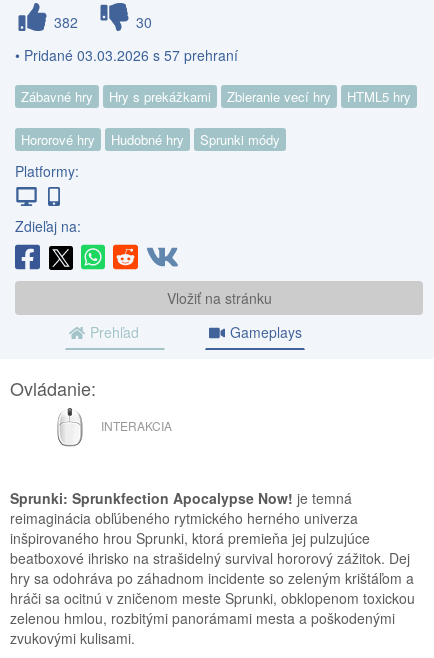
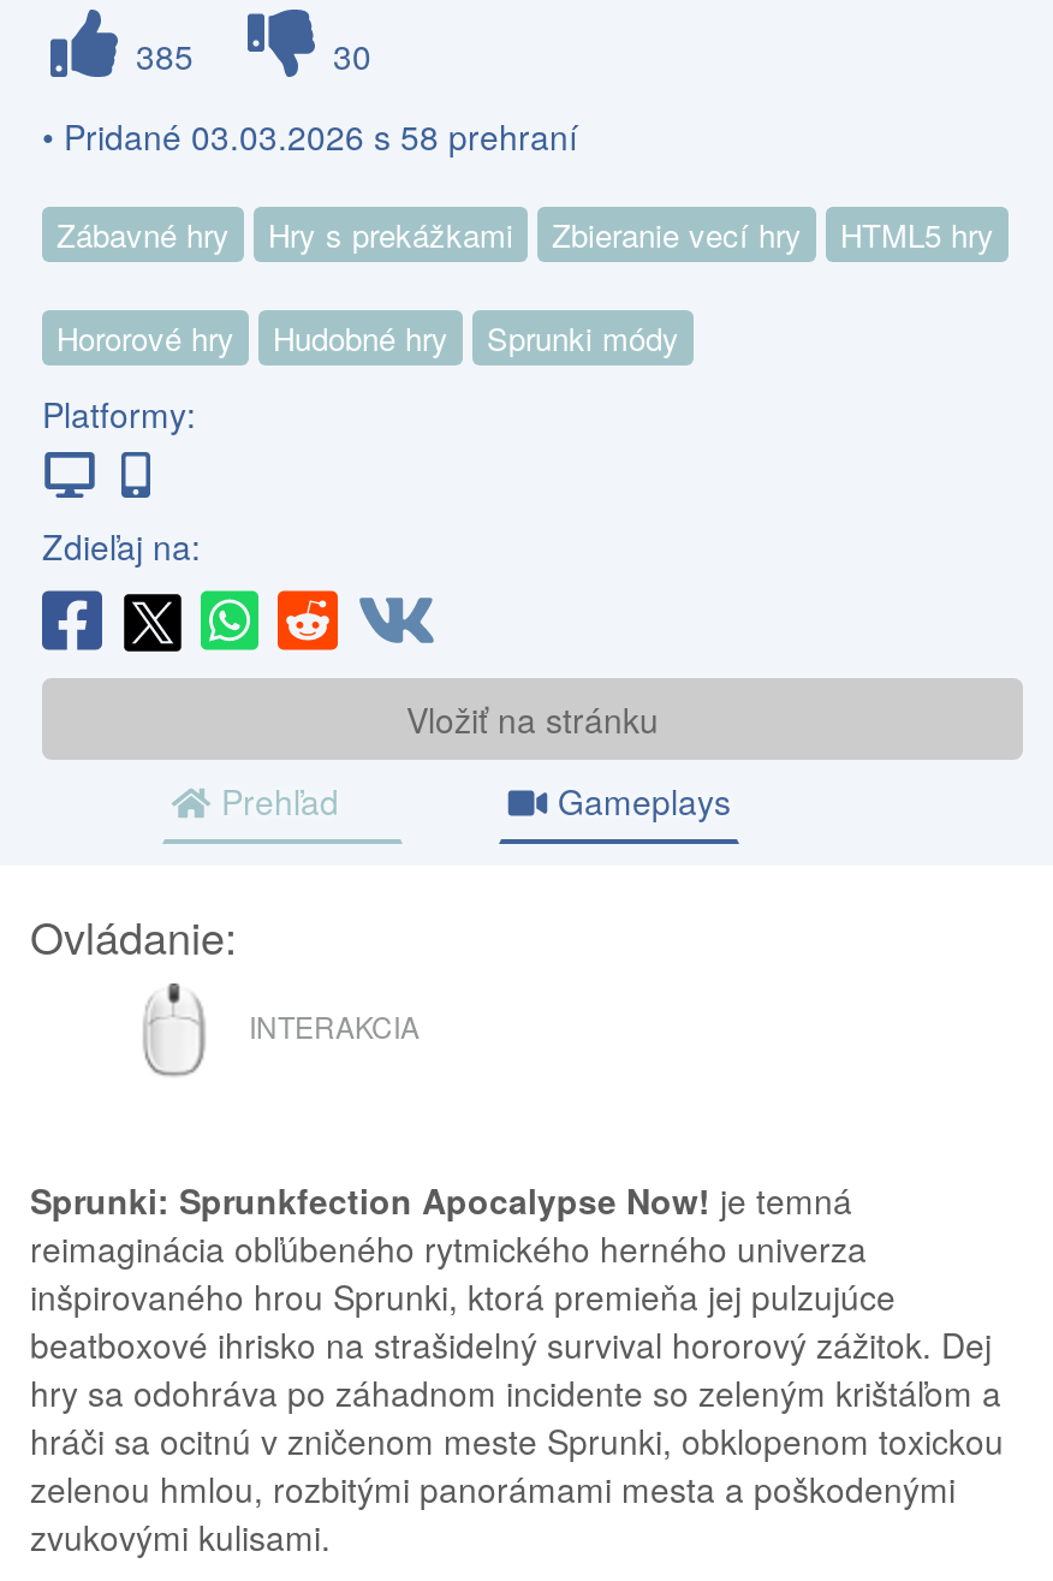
- 382
+ 385

- • Pridané 03.03.2026 s 57 prehraní
+ • Pridané 03.03.2026 s 58 prehraní
